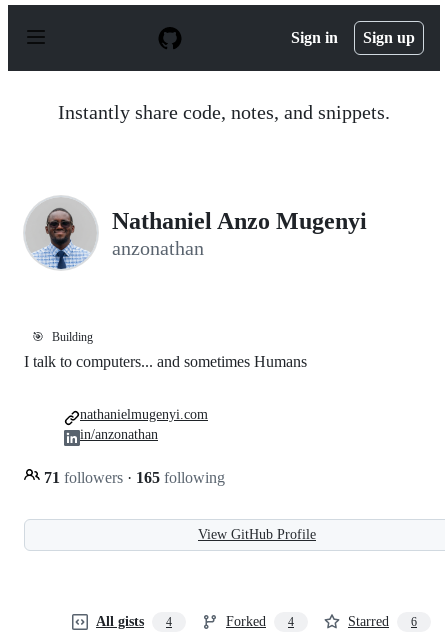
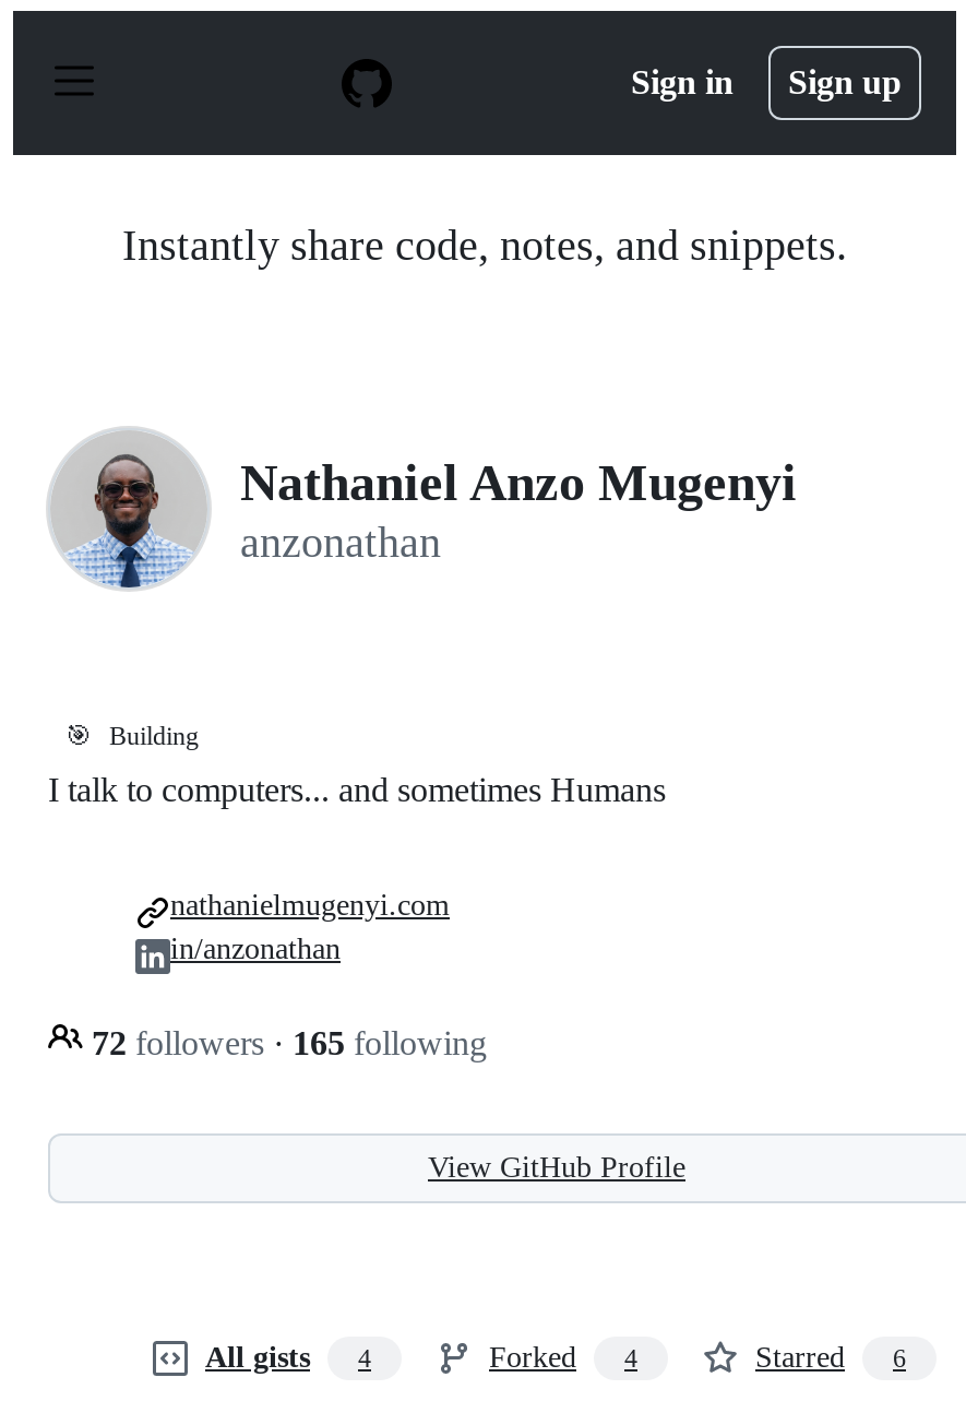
- 71 followers · 165 following
+ 72 followers · 165 following
